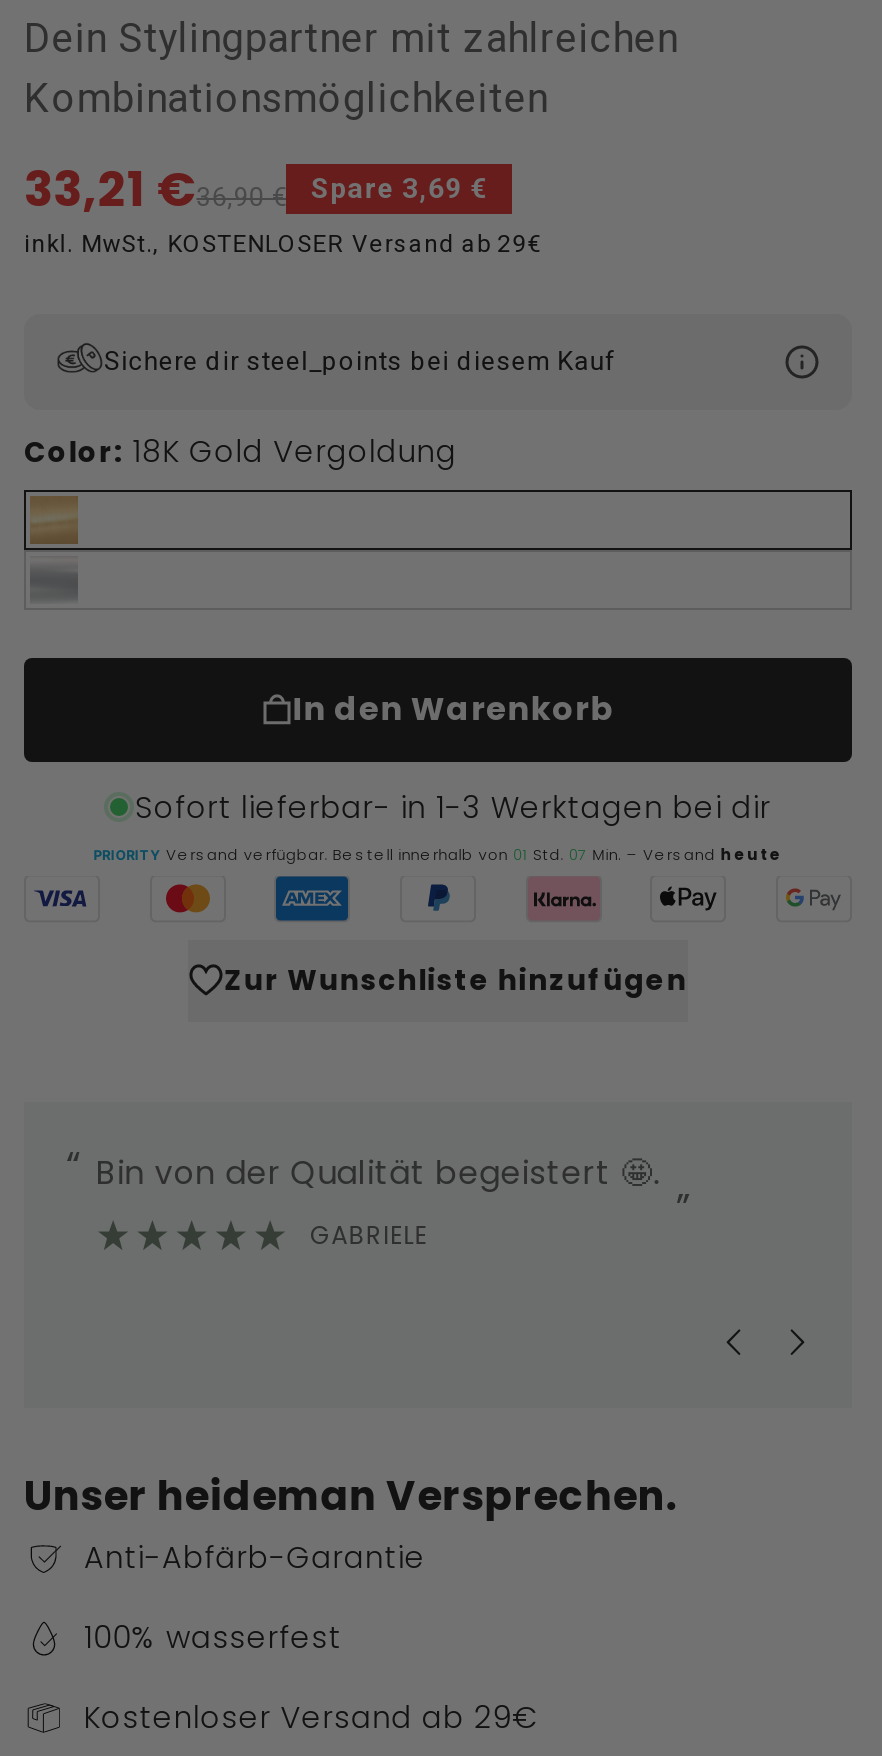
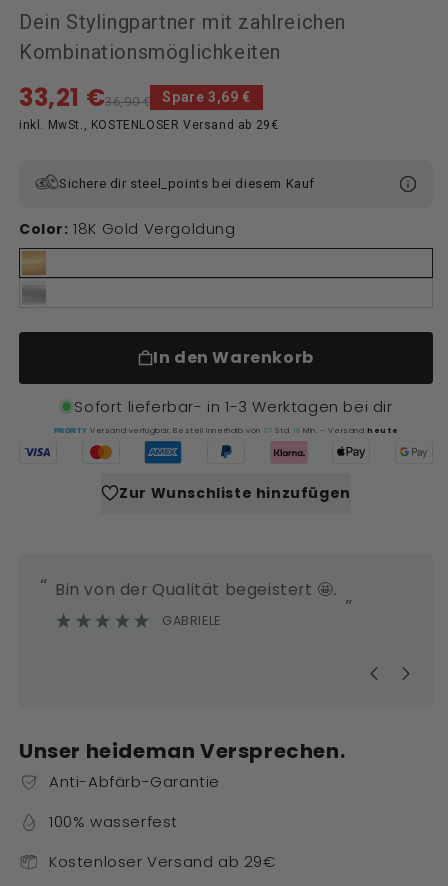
- PRIORITY Versand verfügbar. Bestell innerhalb von 01 Std. 07 Min. – Versand heute
+ PRIORITY Versand verfügbar. Bestell innerhalb von 07 Std. 18 Min. – Versand heute
